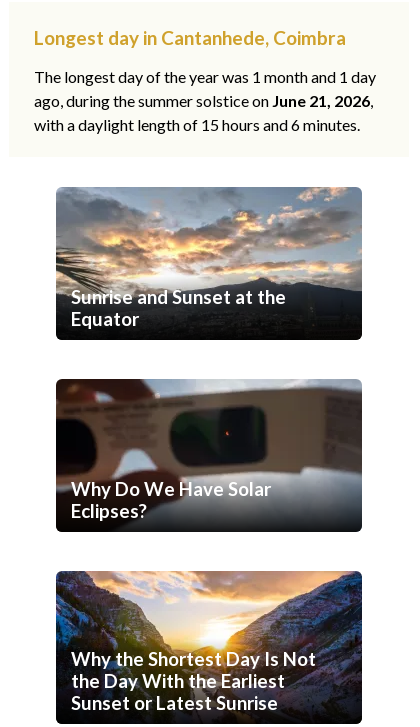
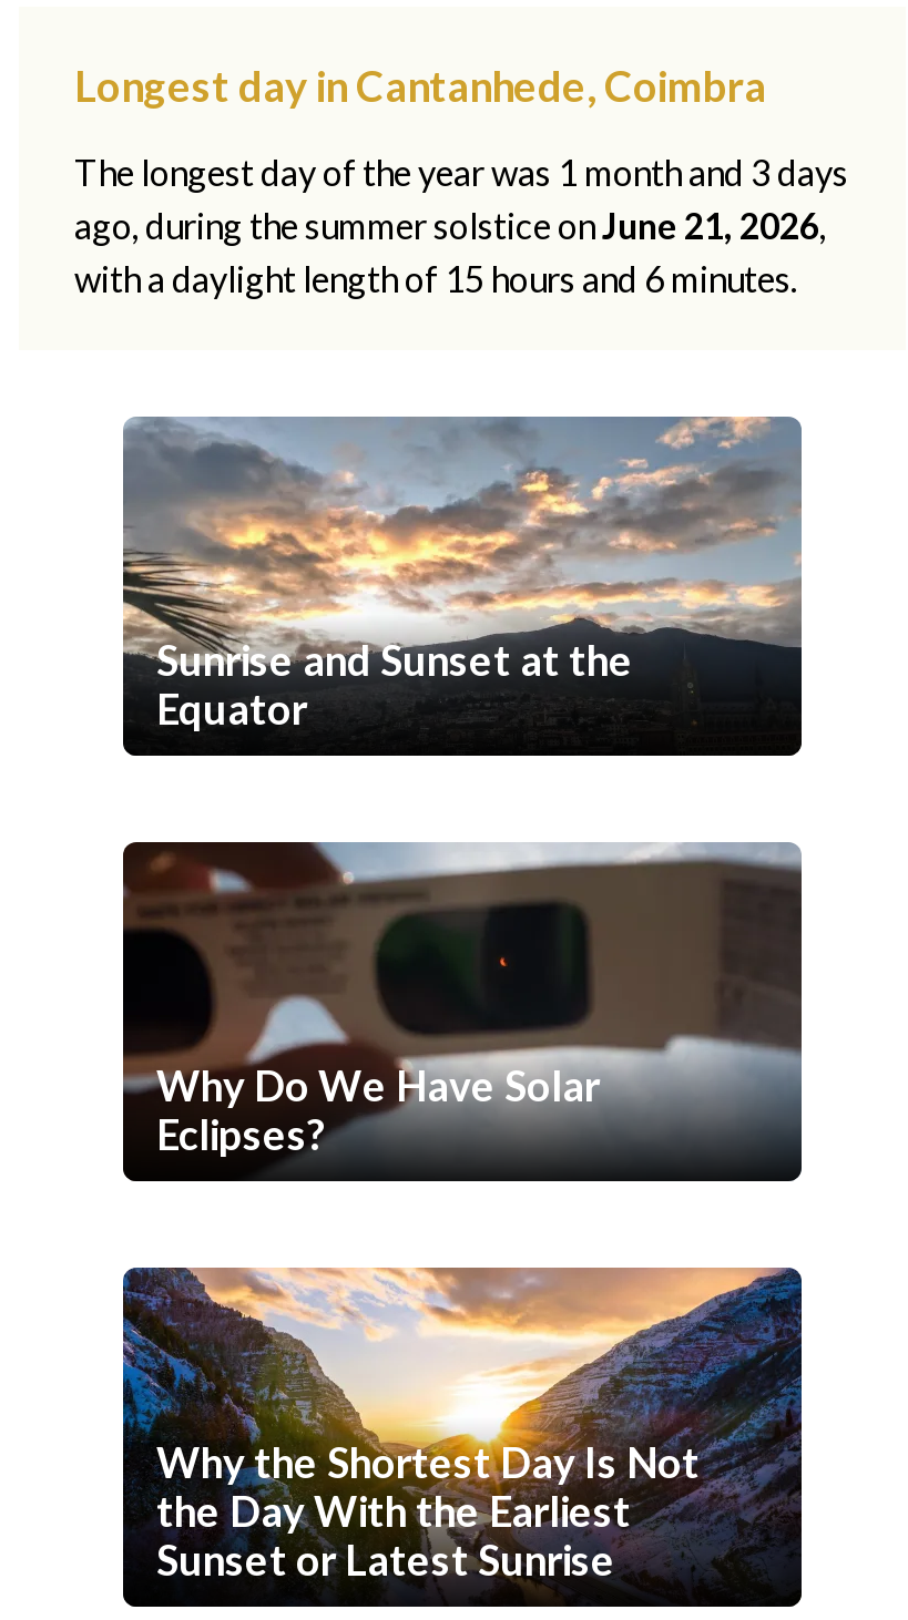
- The longest day of the year was 1 month and 1 day
+ The longest day of the year was 1 month and 3 days
